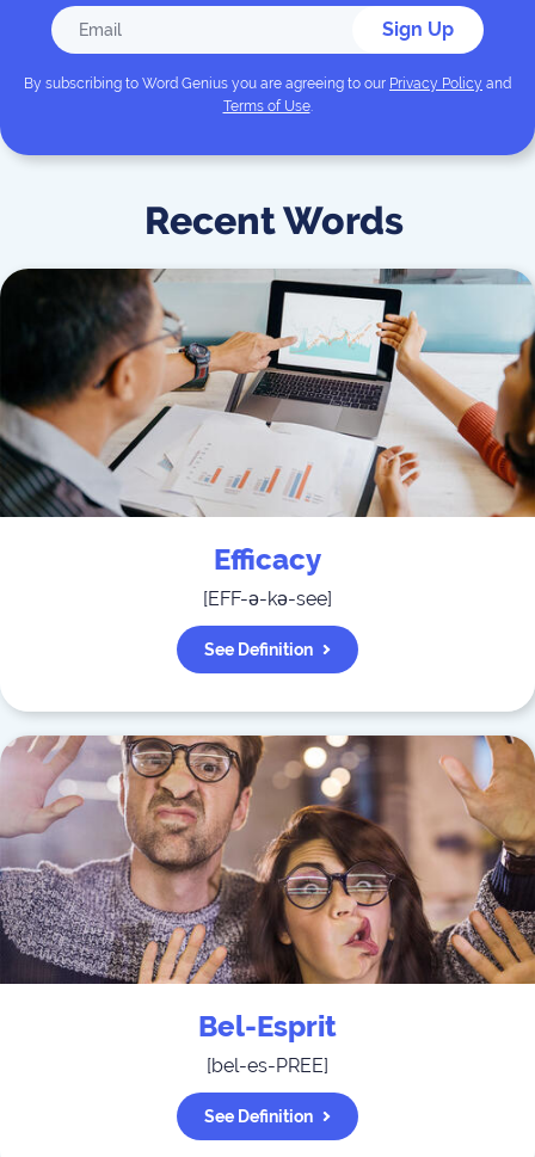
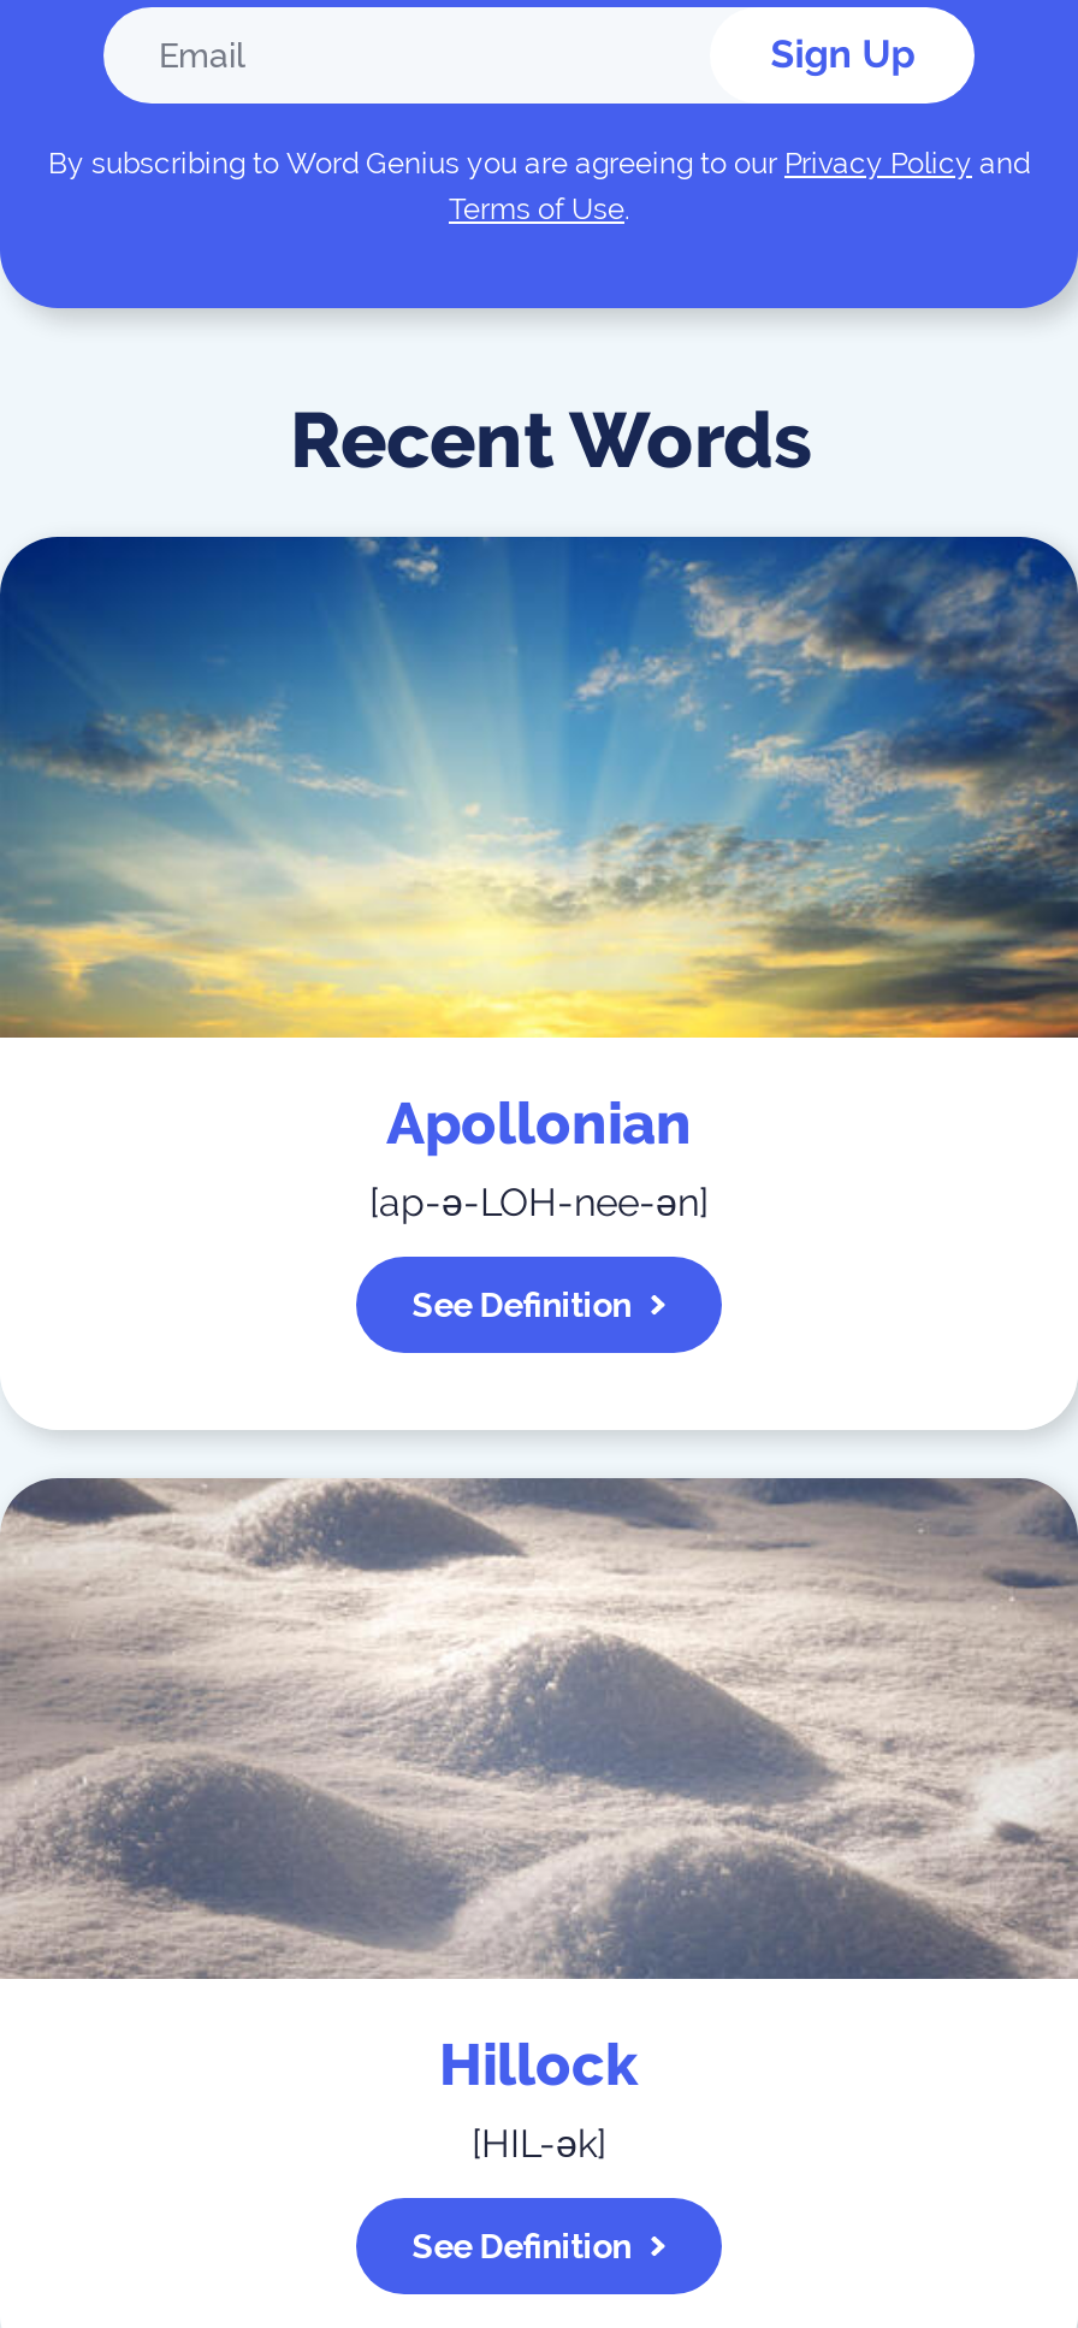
- [image]
- Efficacy
- [EFF-ə-kə-see]
+ [image]
+ Apollonian
+ [ap-ə-LOH-nee-ən]

- [image]
- Bel-Esprit
- [bel-es-PREE]
+ [image]
+ Hillock
+ [HIL-ək]
